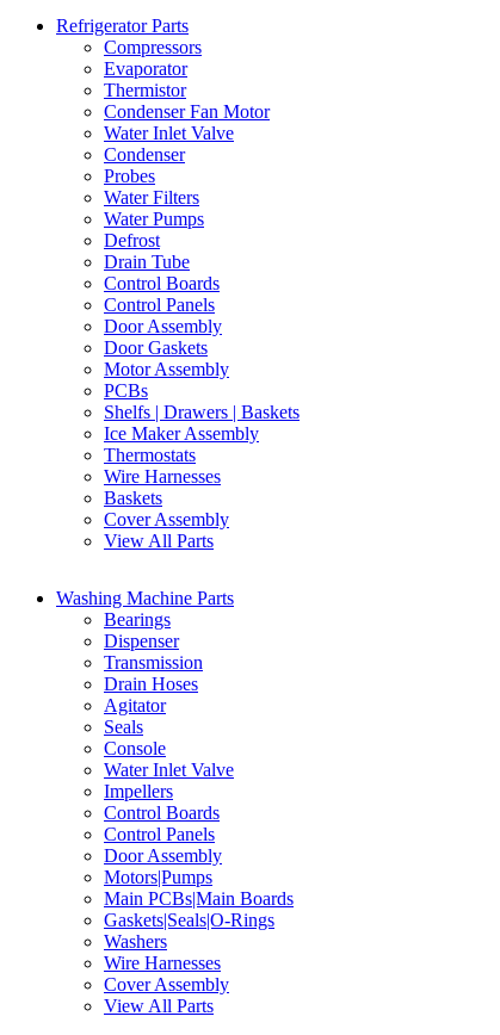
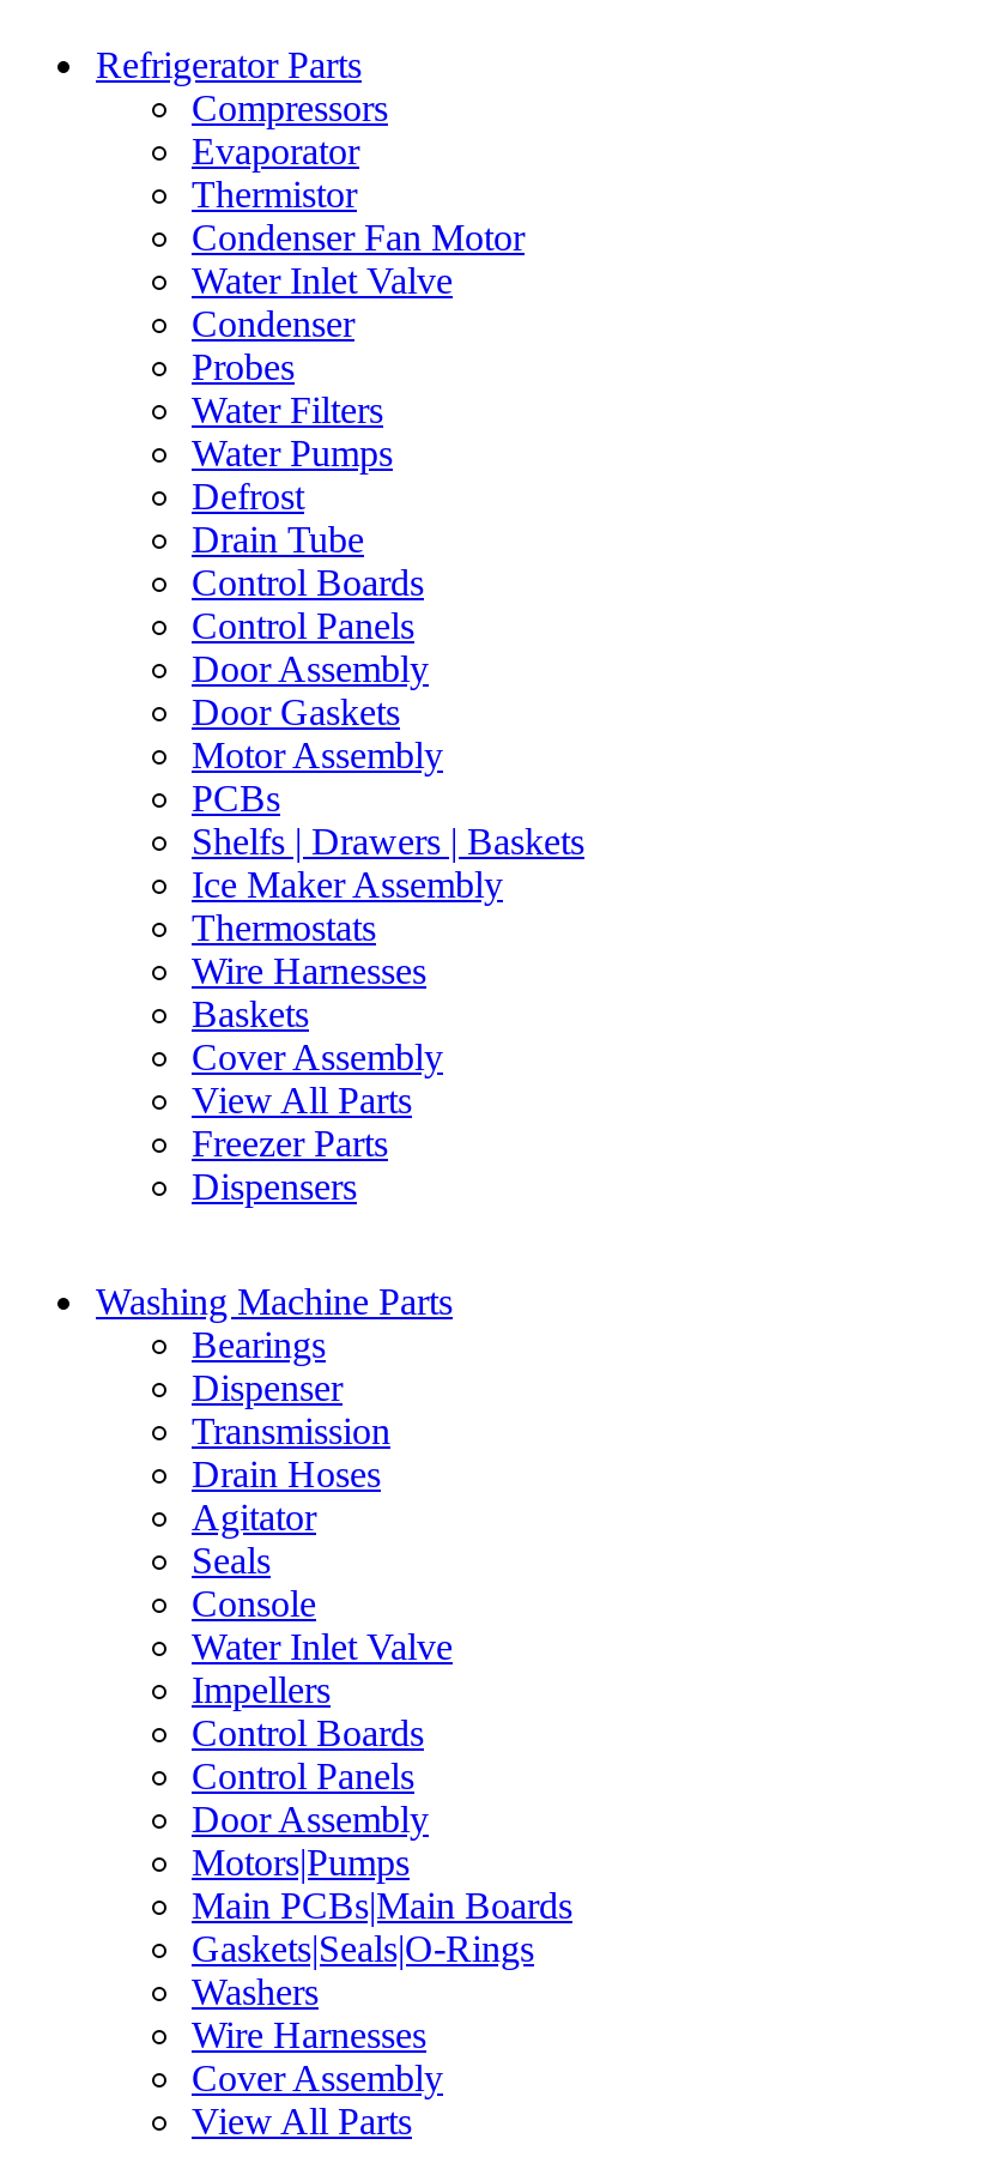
+ Freezer Parts
+ Dispensers
